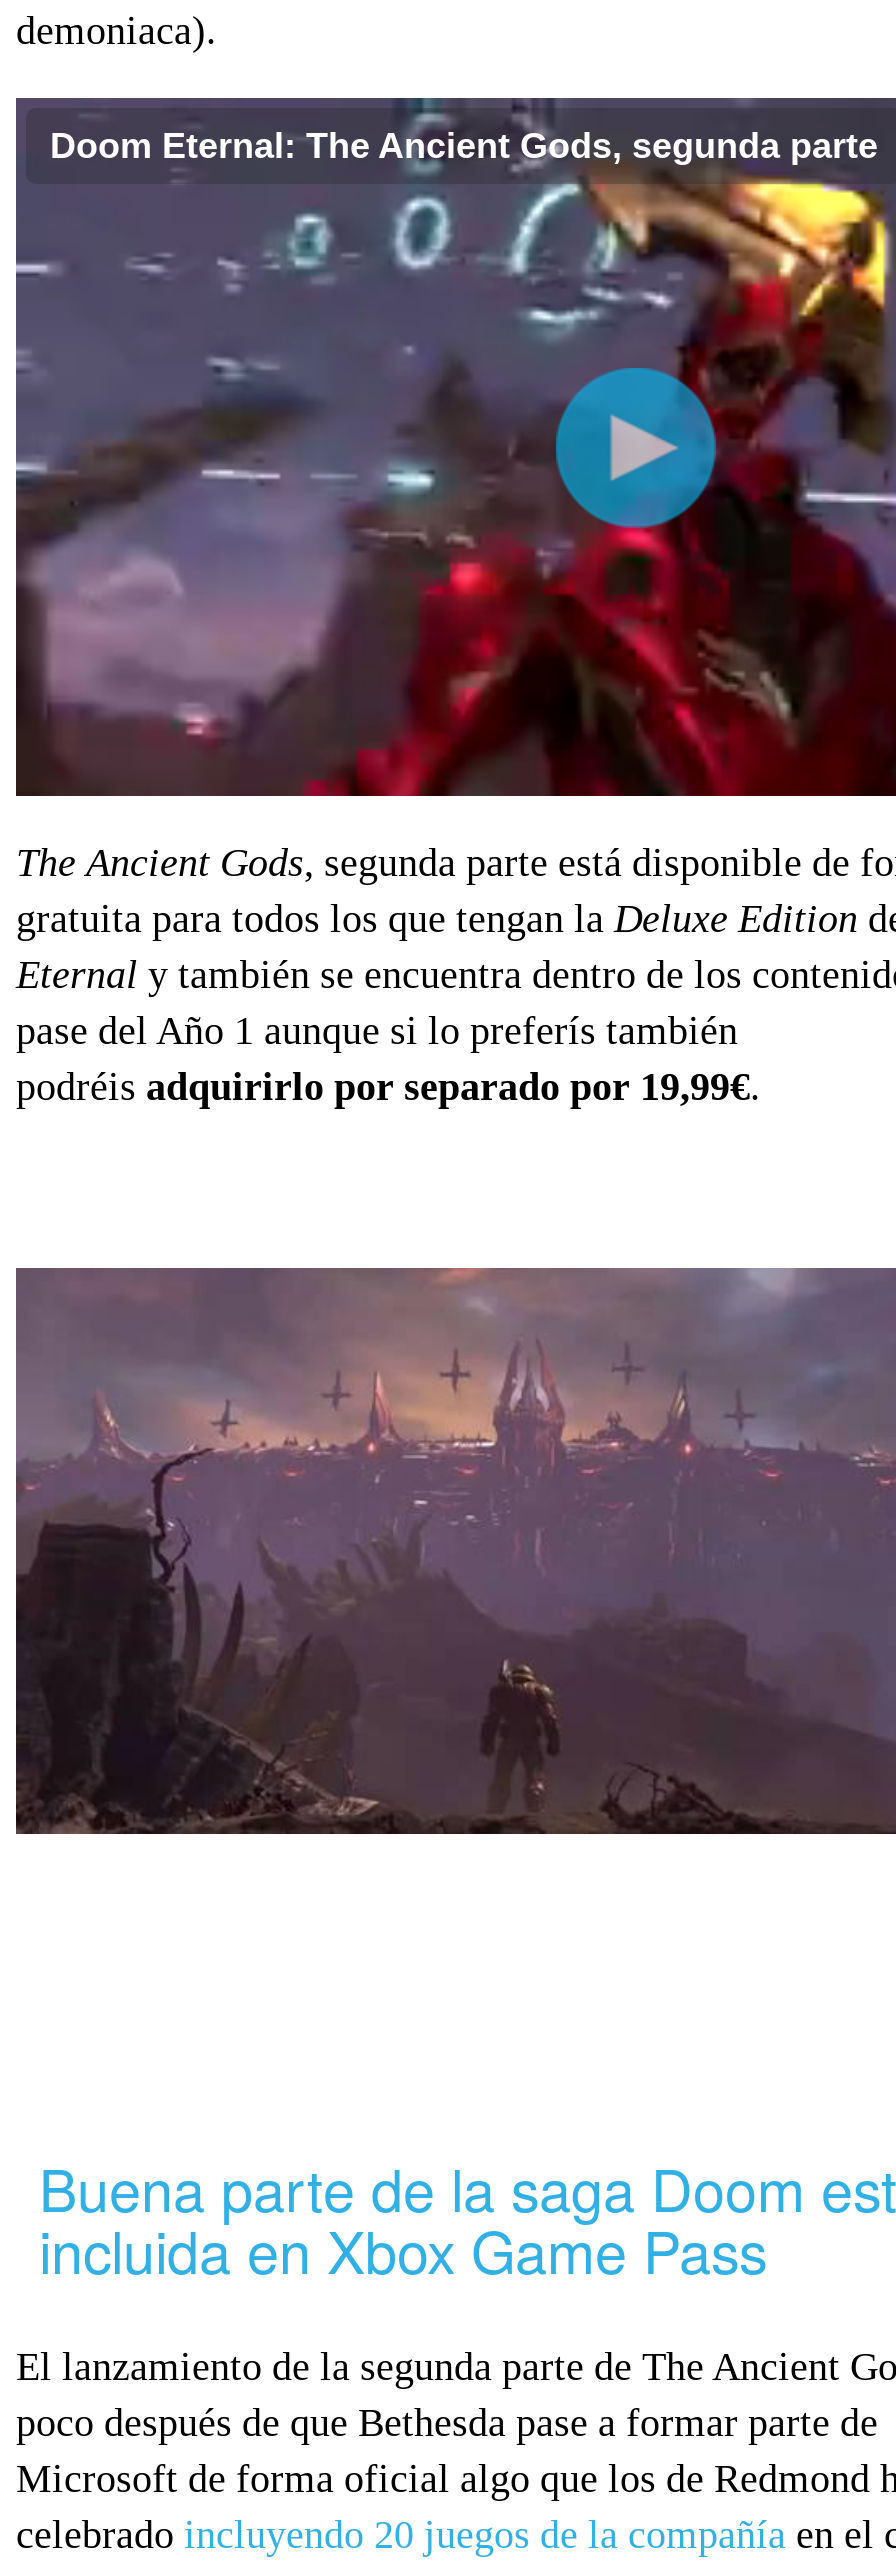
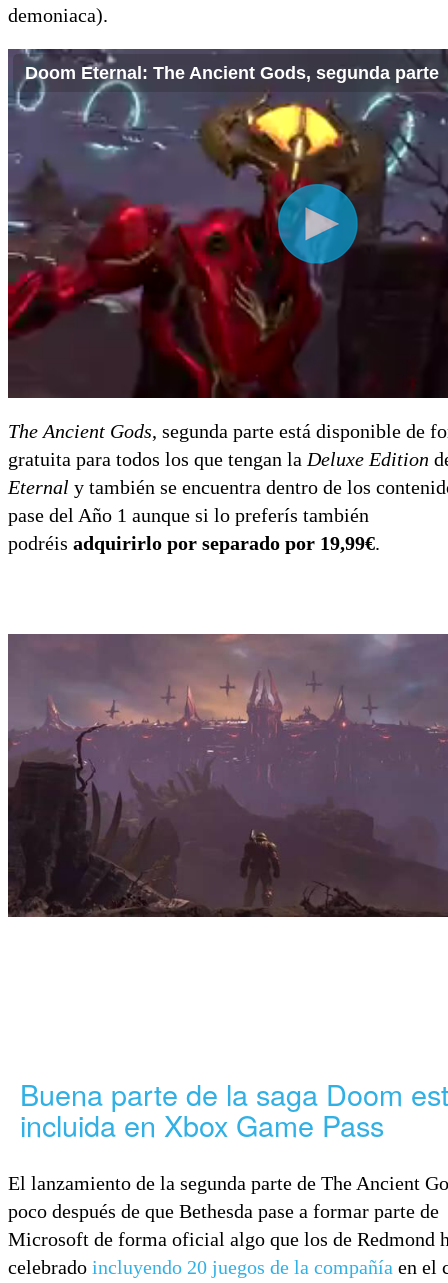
- [image]
+ [image]
